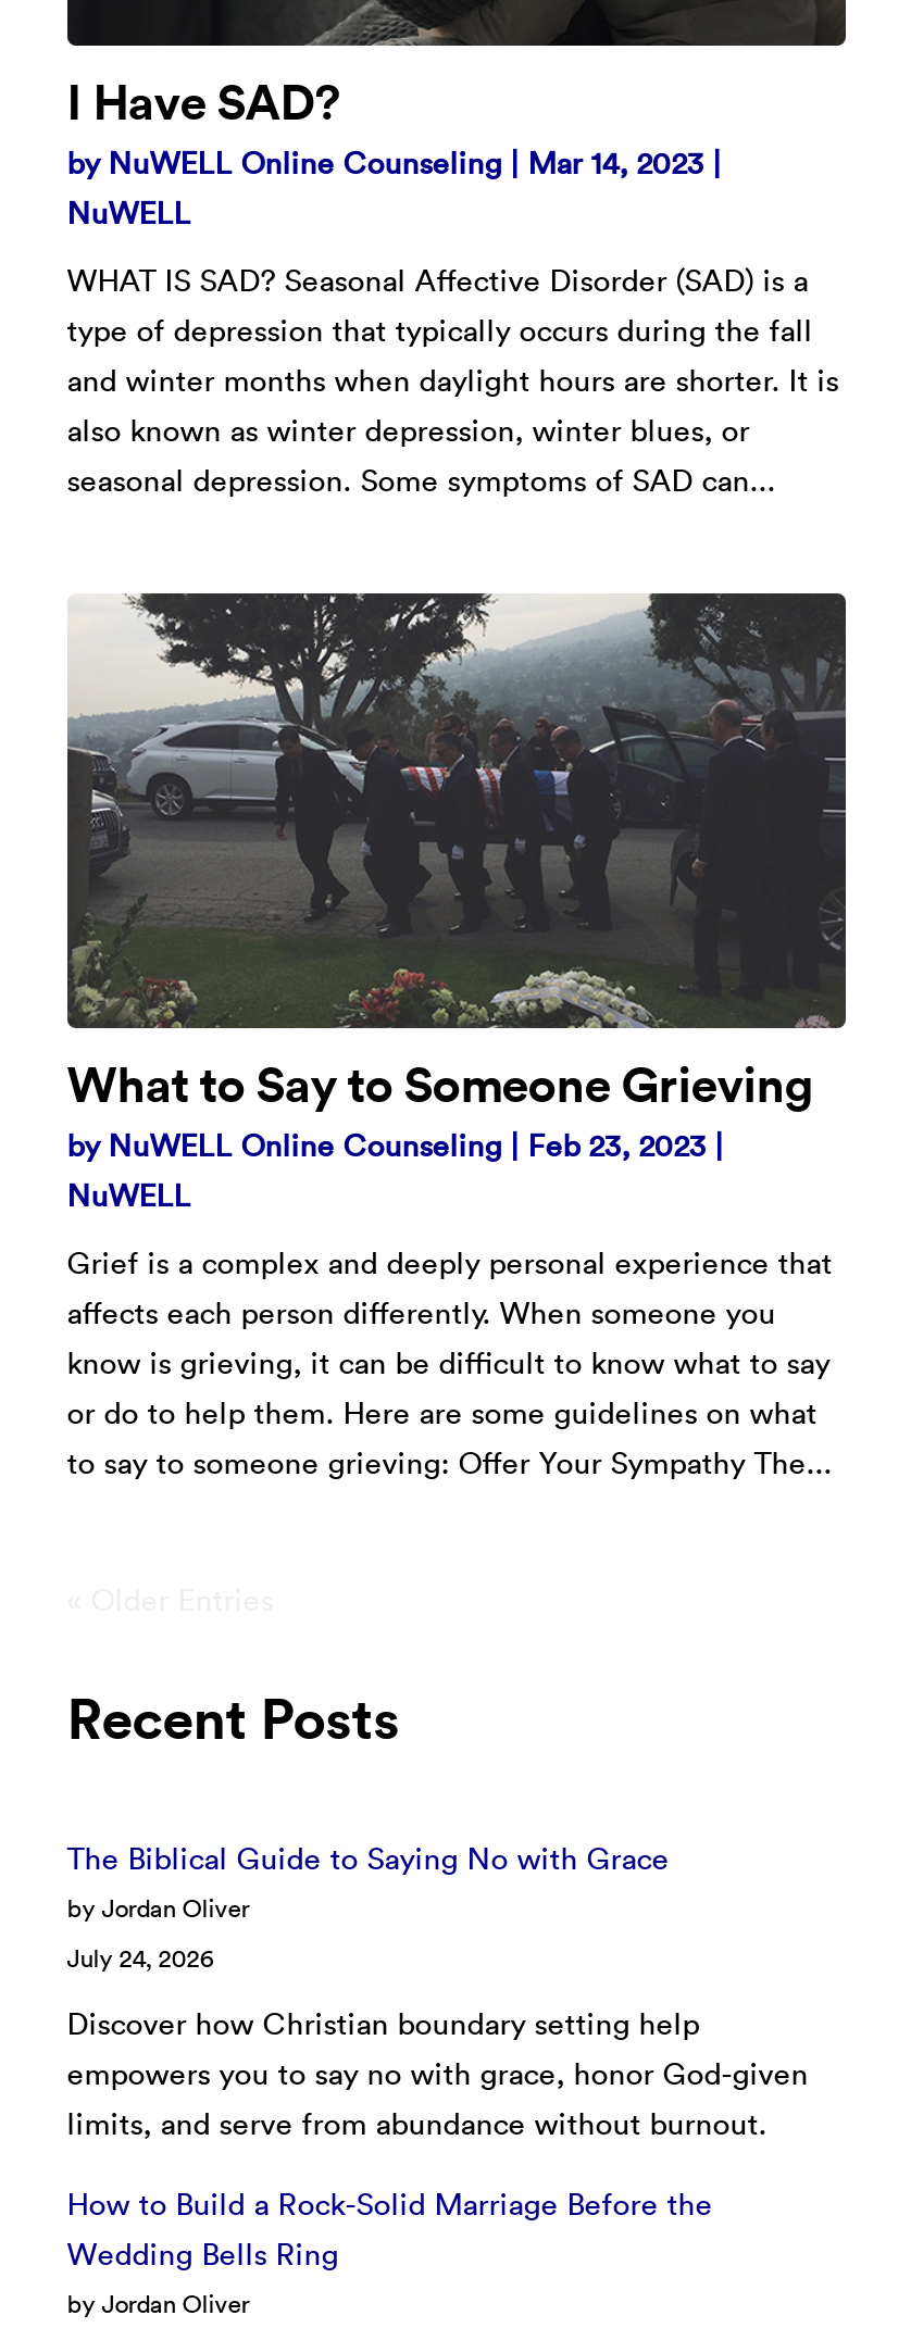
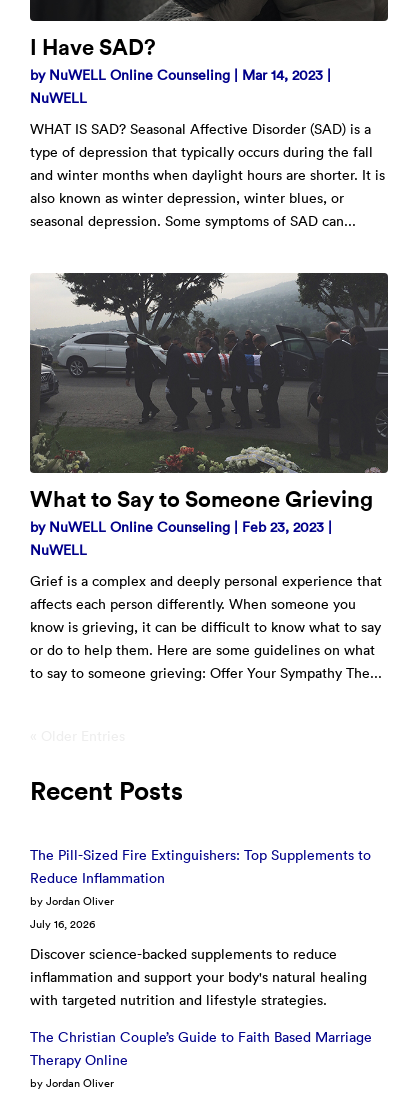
- The Biblical Guide to Saying No with Grace
+ The Pill-Sized Fire Extinguishers: Top Supplements to
+ Reduce Inflammation

- July 24, 2026
+ July 16, 2026

- Discover how Christian boundary setting help
- empowers you to say no with grace, honor God-given
- limits, and serve from abundance without burnout.
+ Discover science-backed supplements to reduce
+ inflammation and support your body's natural healing
+ with targeted nutrition and lifestyle strategies.

- How to Build a Rock-Solid Marriage Before the
- Wedding Bells Ring
+ The Christian Couple’s Guide to Faith Based Marriage
+ Therapy Online
